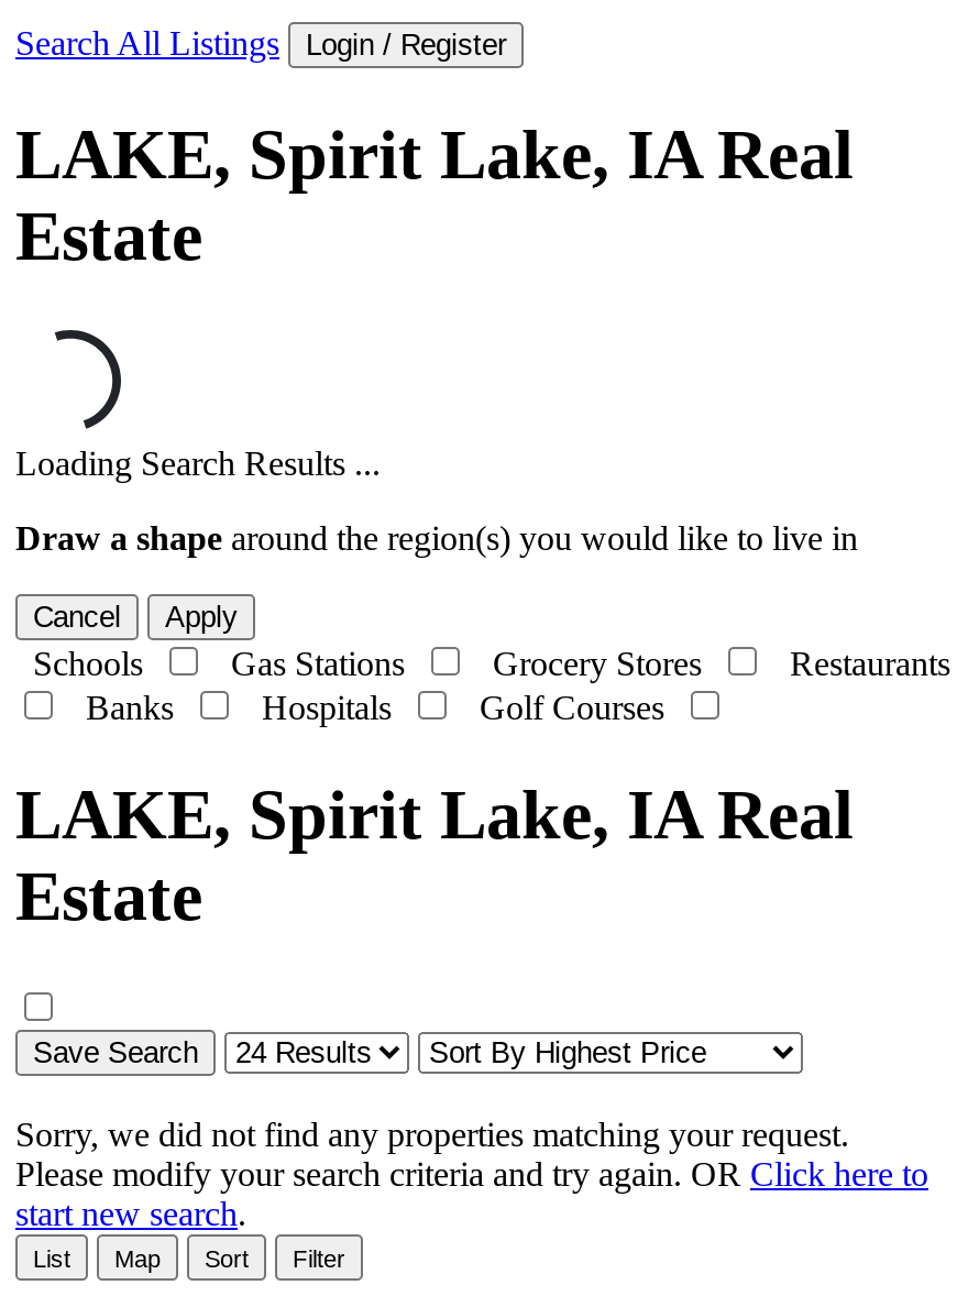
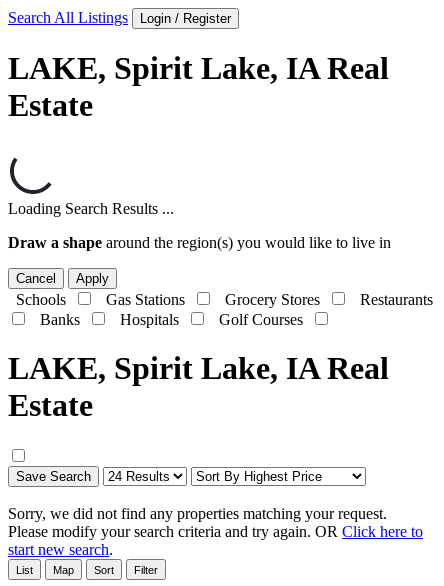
- [image]
+ [image]
